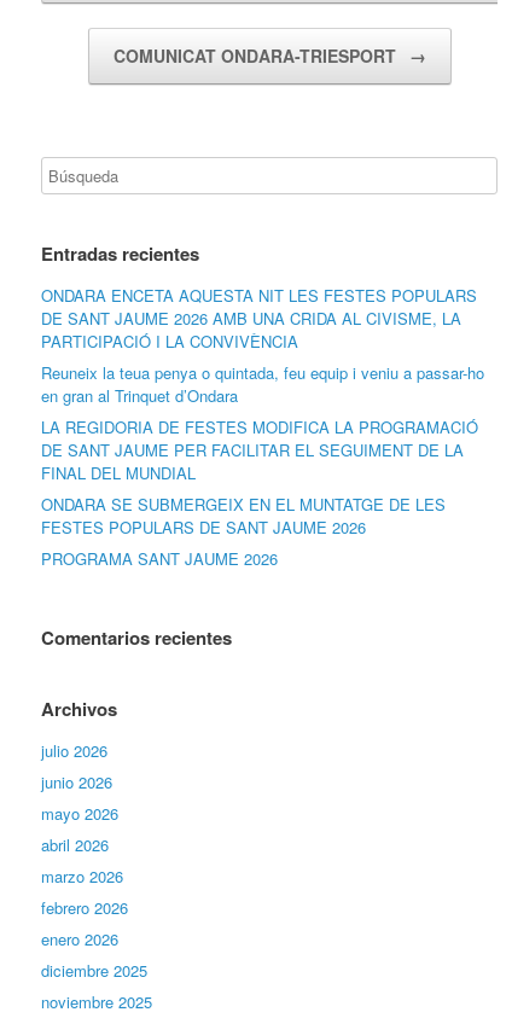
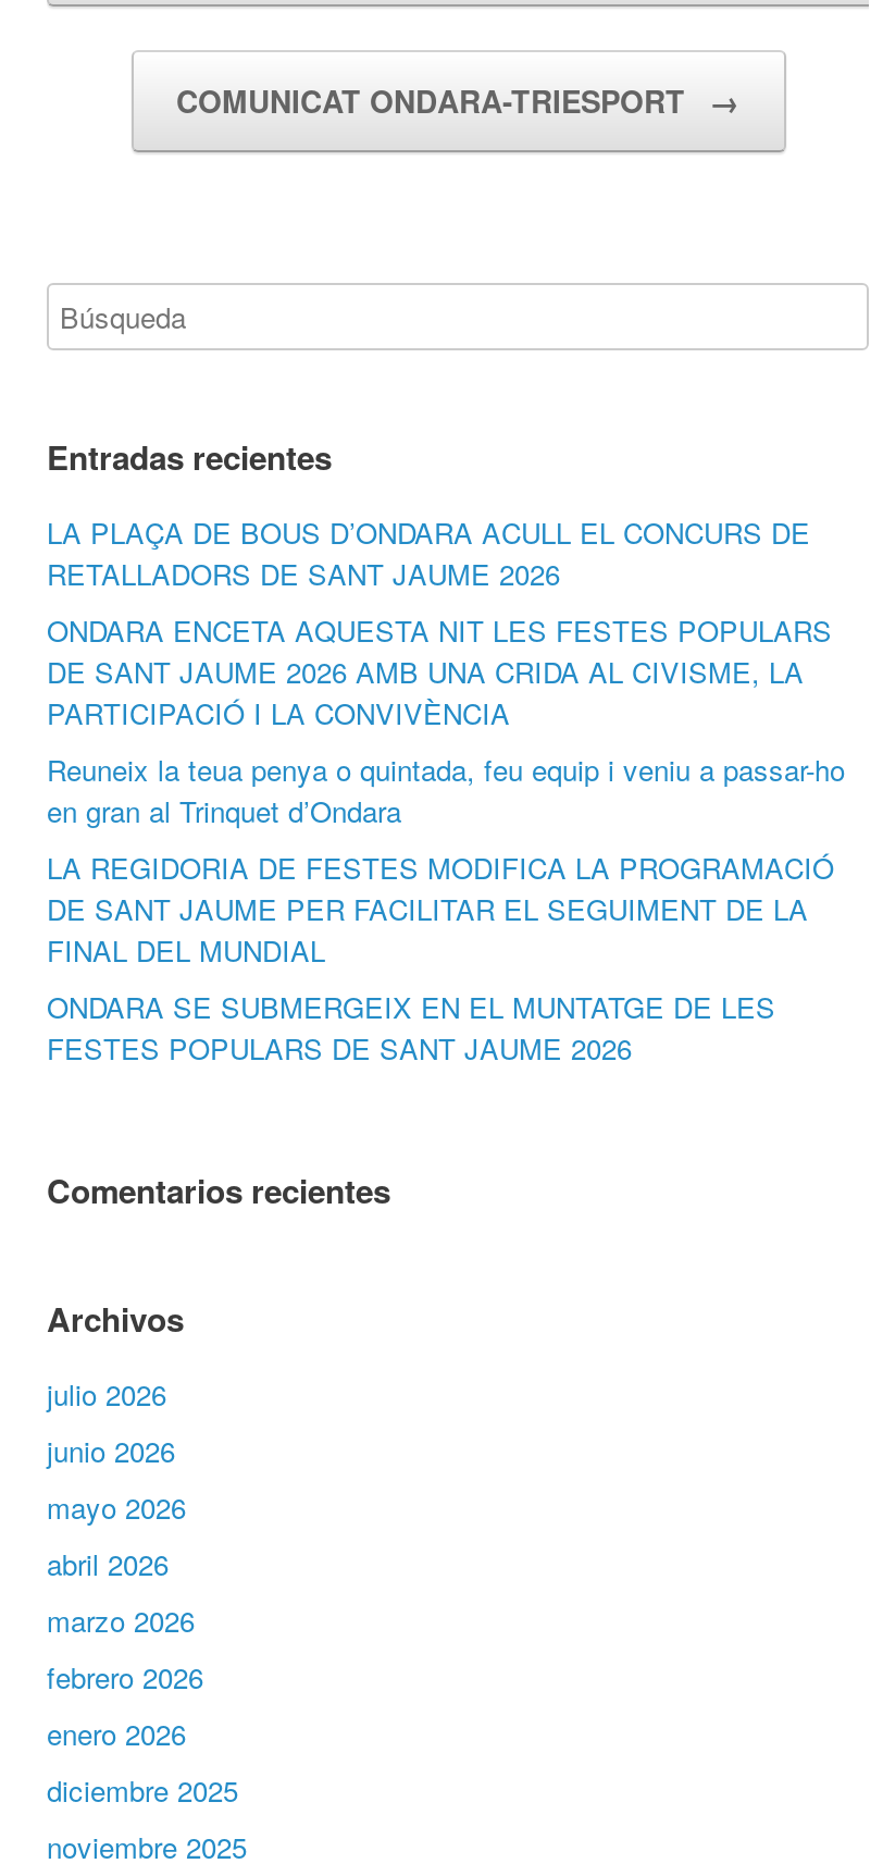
+ LA PLAÇA DE BOUS D’ONDARA ACULL EL CONCURS DE
+ RETALLADORS DE SANT JAUME 2026

moved down: ONDARA ENCETA AQUESTA NIT LES FESTES POPULARS | DE SANT JAUME 2026 AMB UNA CRIDA AL CIVISME, LA | PARTICIPACIÓ I LA CONVIVÈNCIA | ... | ONDARA SE SUBMERGEIX EN EL MUNTATGE DE LES | FESTES POPULARS DE SANT JAUME 2026

- PROGRAMA SANT JAUME 2026
